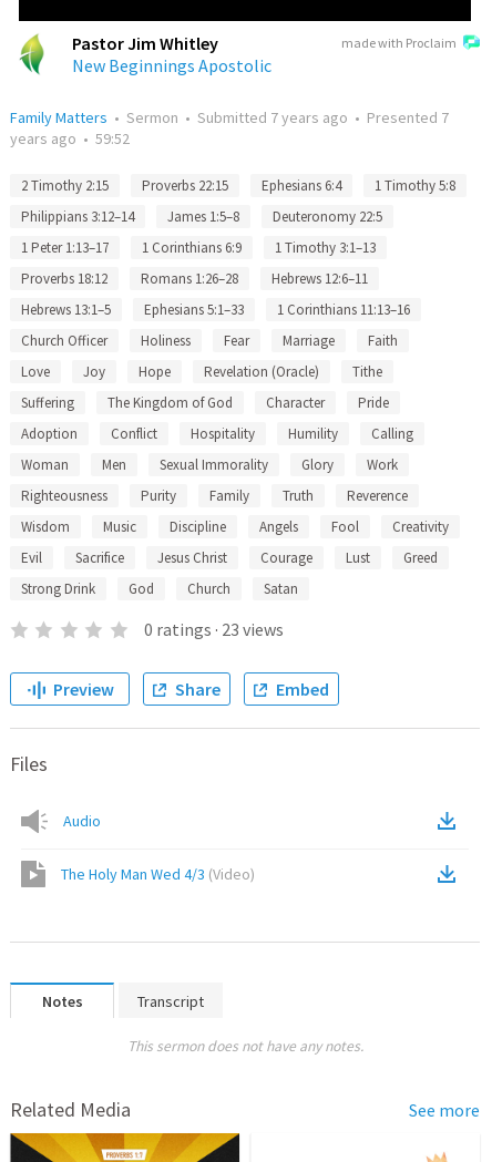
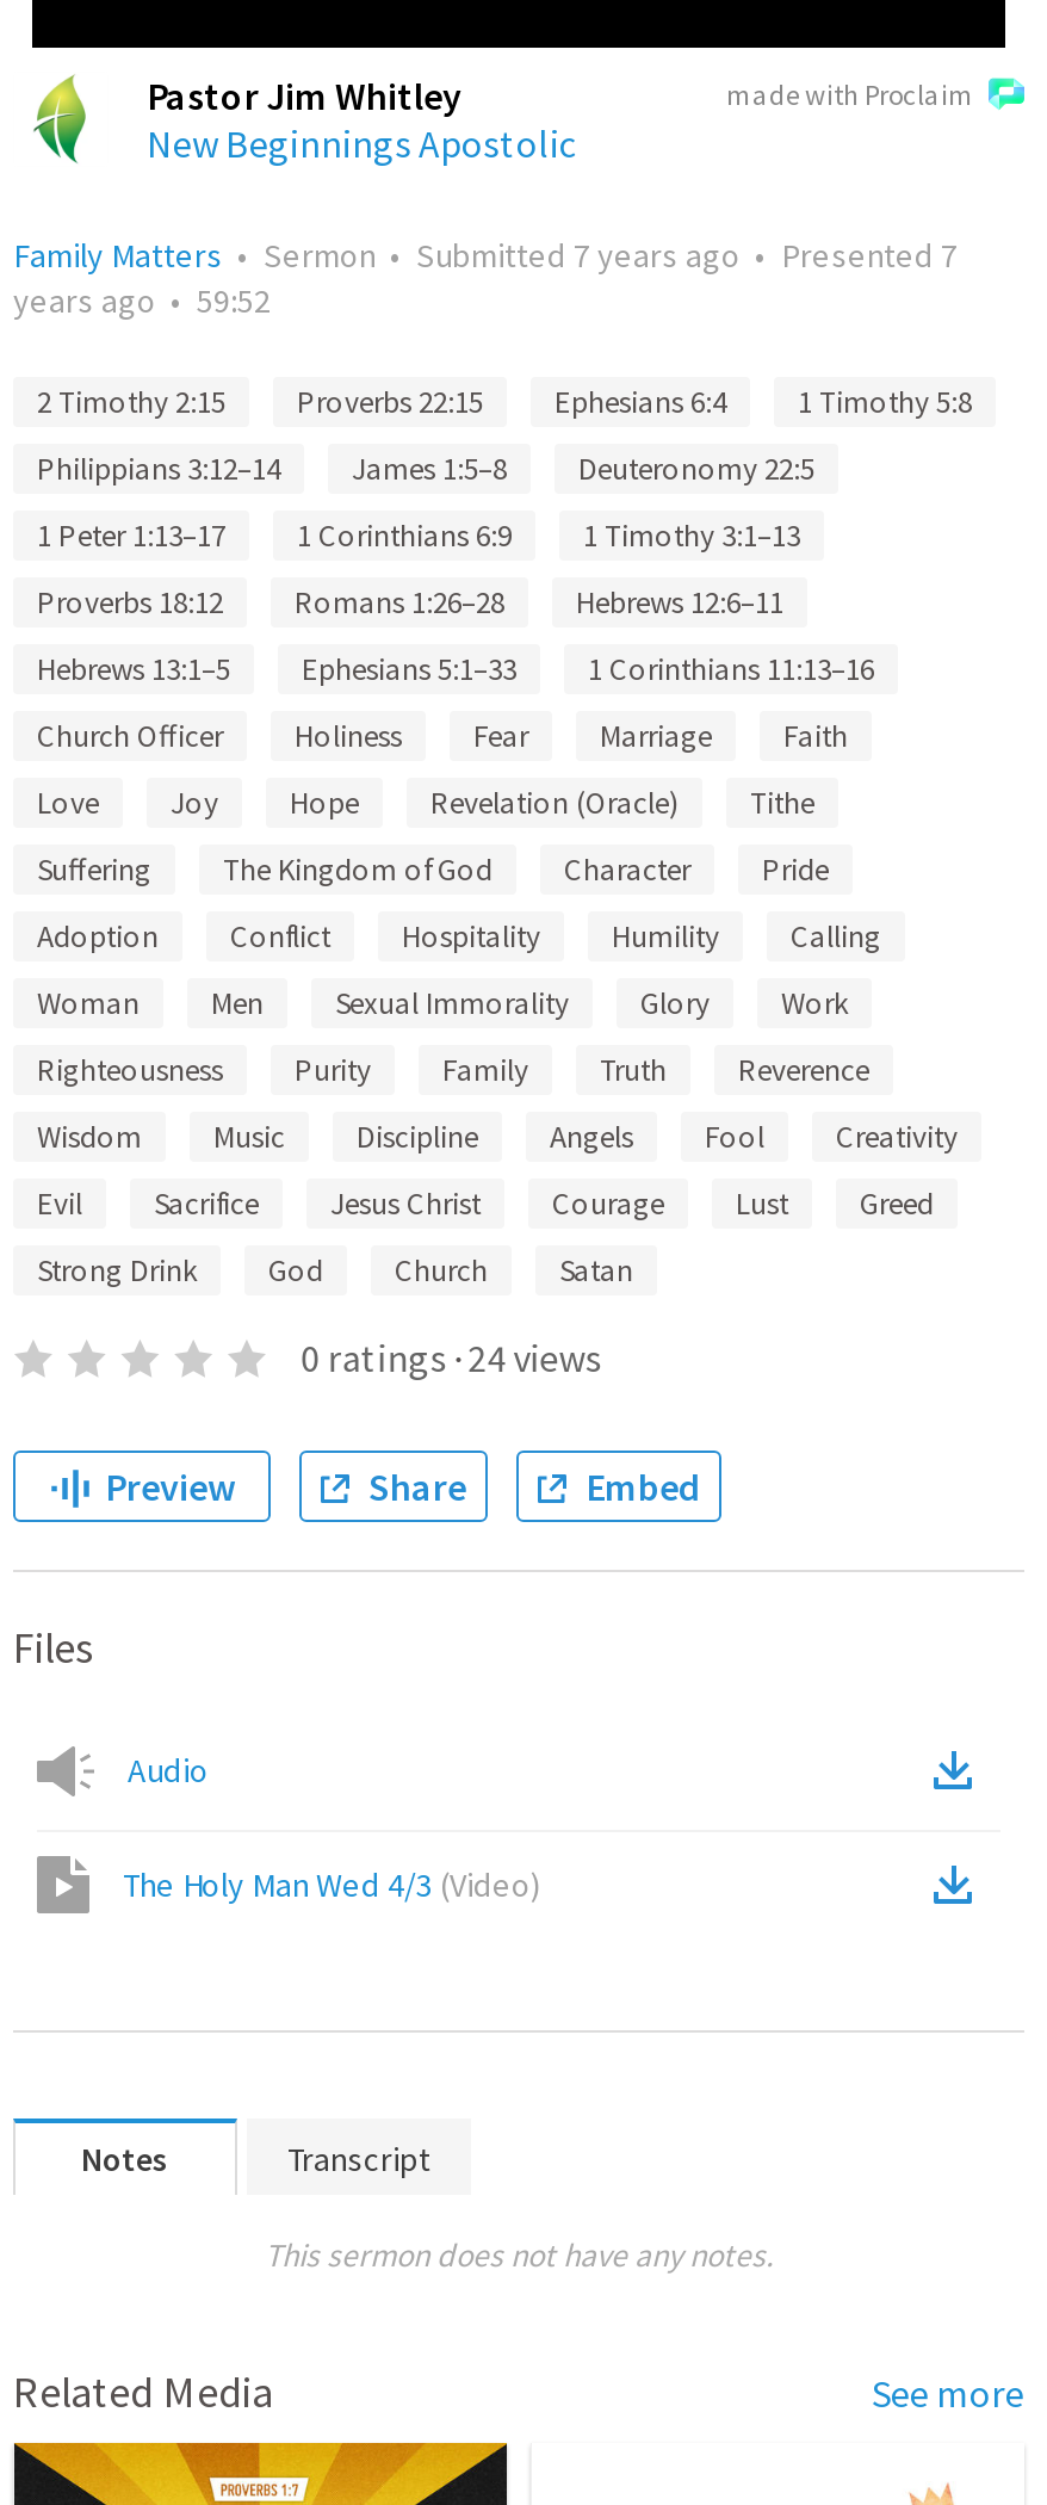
- 0 ratings · 23 views
+ 0 ratings · 24 views
